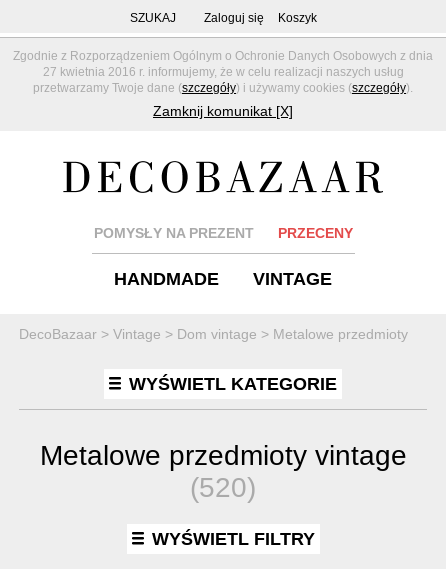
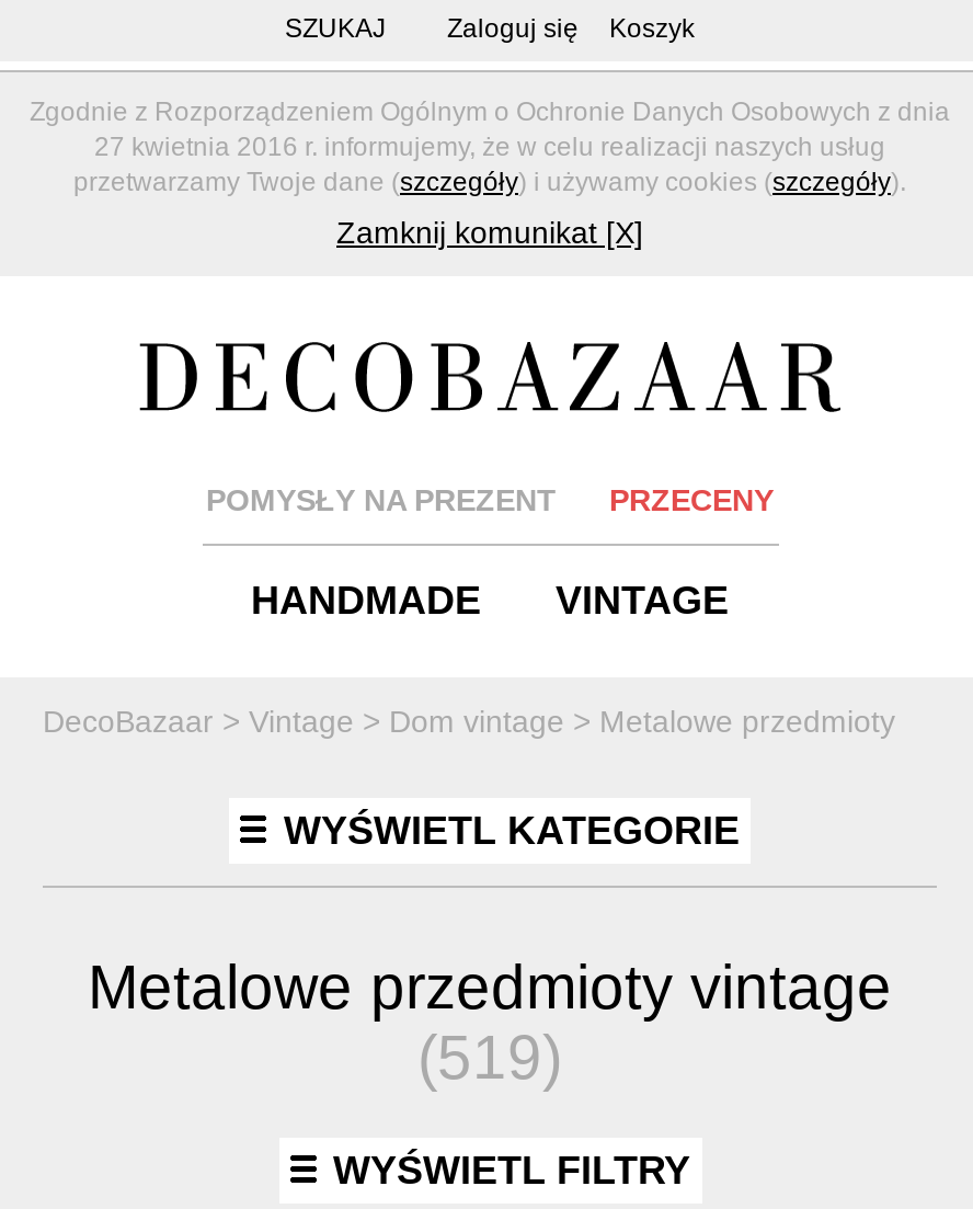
- (520)
+ (519)
